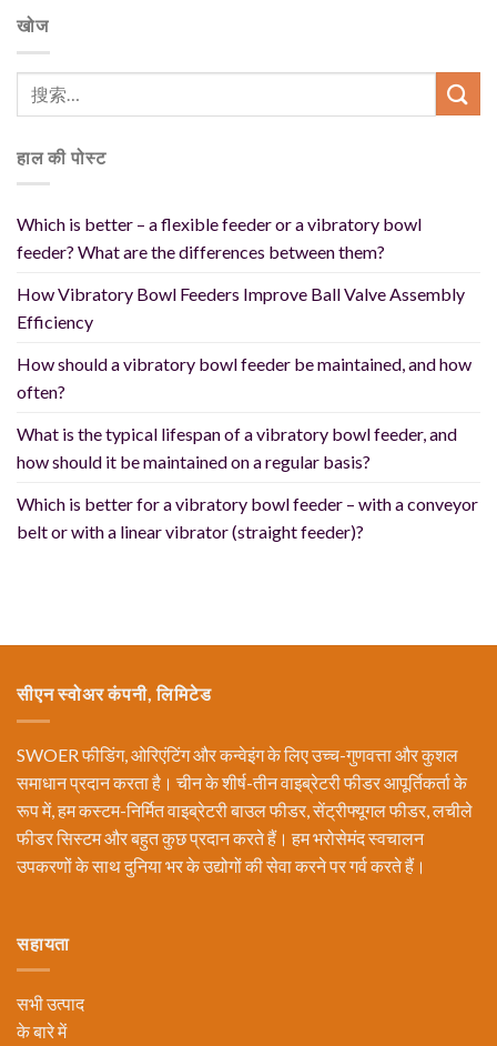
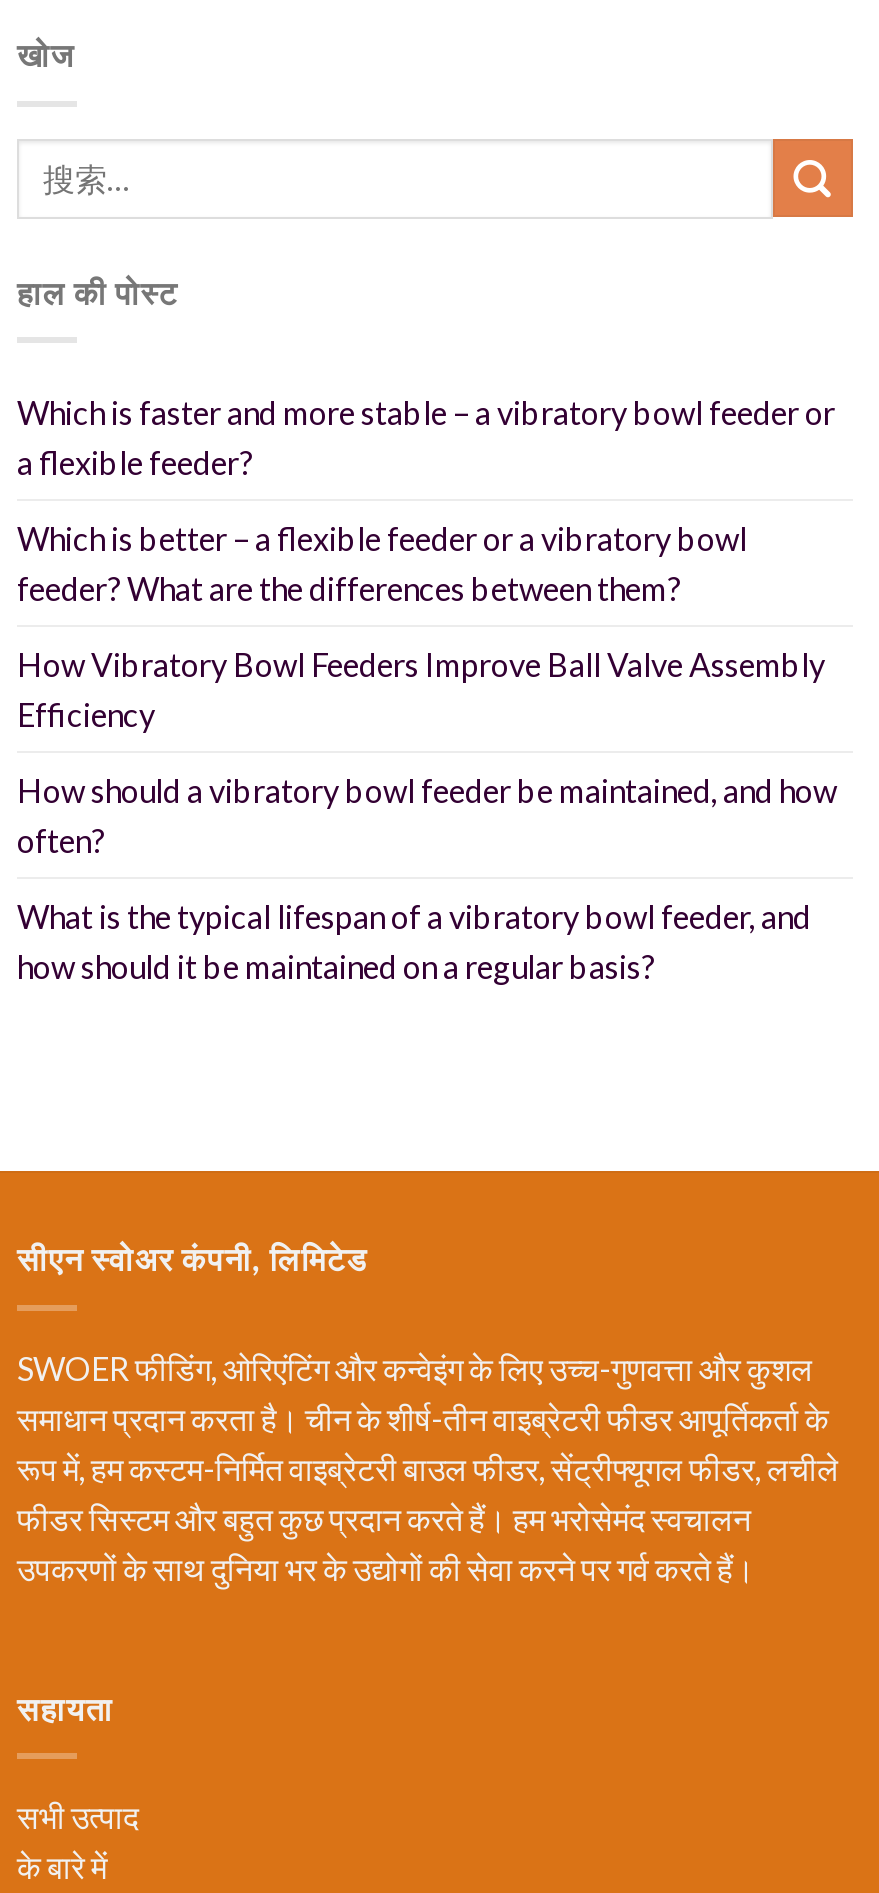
+ Which is faster and more stable – a vibratory bowl feeder or
+ a flexible feeder?

moved down: Which is better – a flexible feeder or a vibratory bowl | feeder? What are the differences between them? | How Vibratory Bowl Feeders Improve Ball Valve Assembly | Efficiency | How should a vibratory bowl feeder be maintained, and how | often? | What is the typical lifespan of a vibratory bowl feeder, and | how should it be maintained on a regular basis?

- Which is better for a vibratory bowl feeder – with a conveyor
- belt or with a linear vibrator (straight feeder)?
